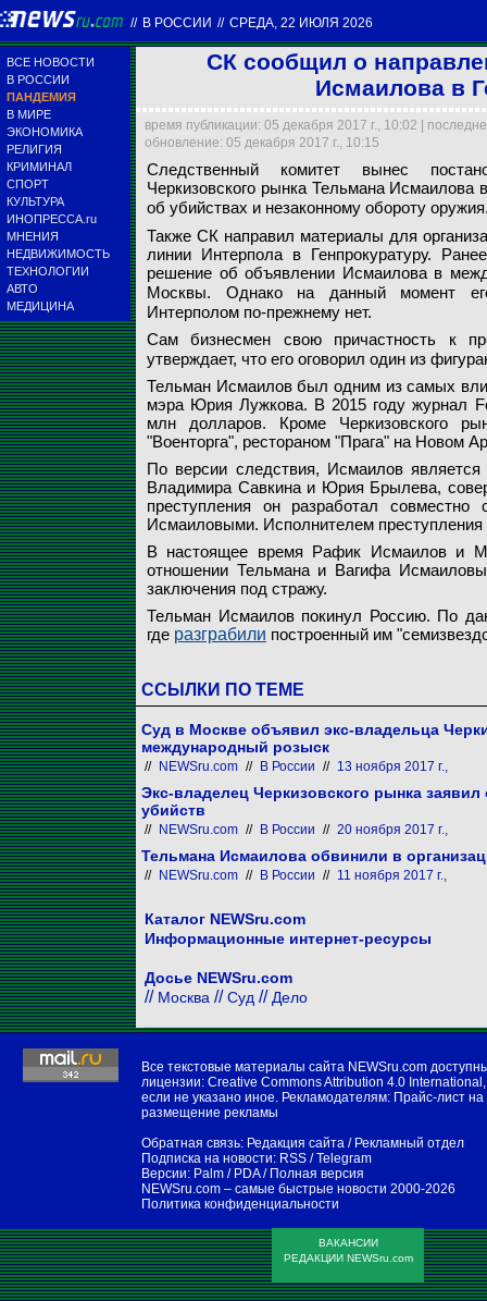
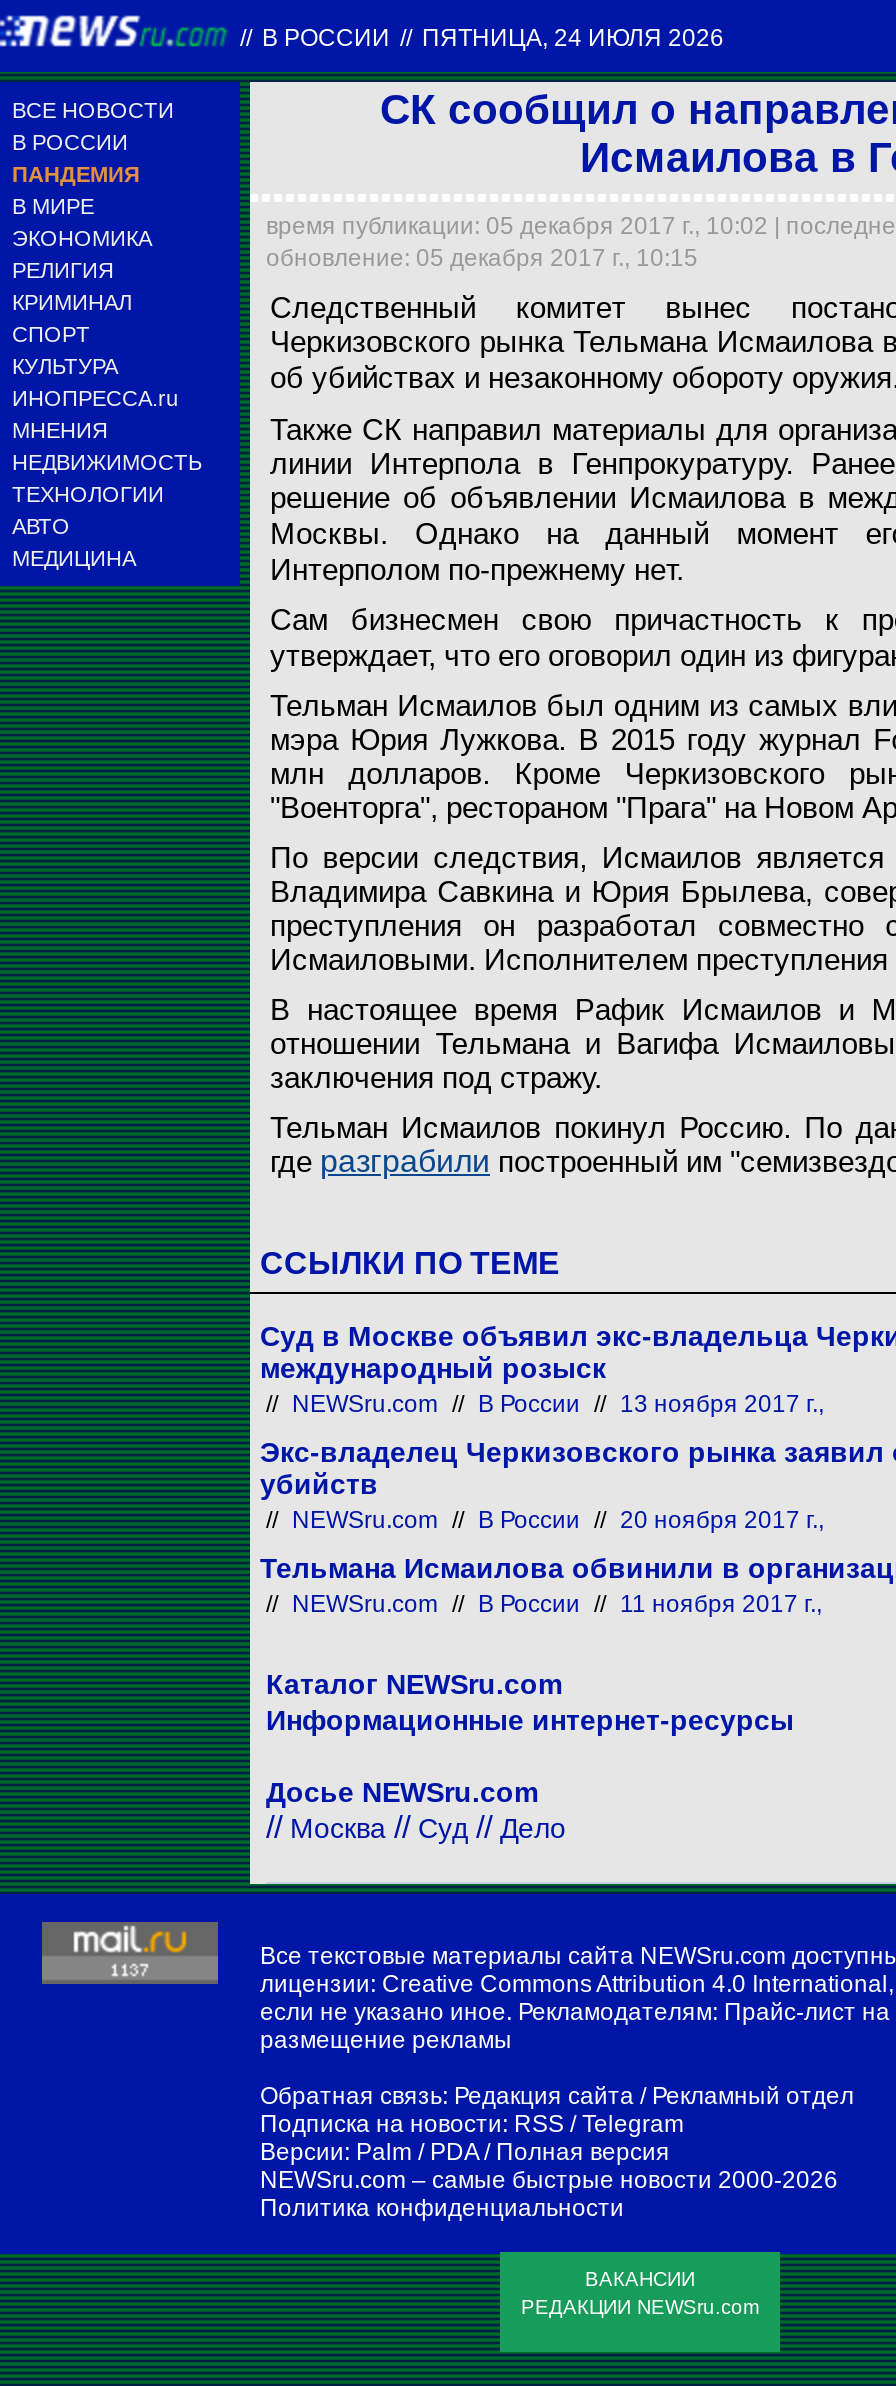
- // В РОССИИ // СРЕДА, 22 ИЮЛЯ 2026
+ // В РОССИИ // ПЯТНИЦА, 24 ИЮЛЯ 2026
